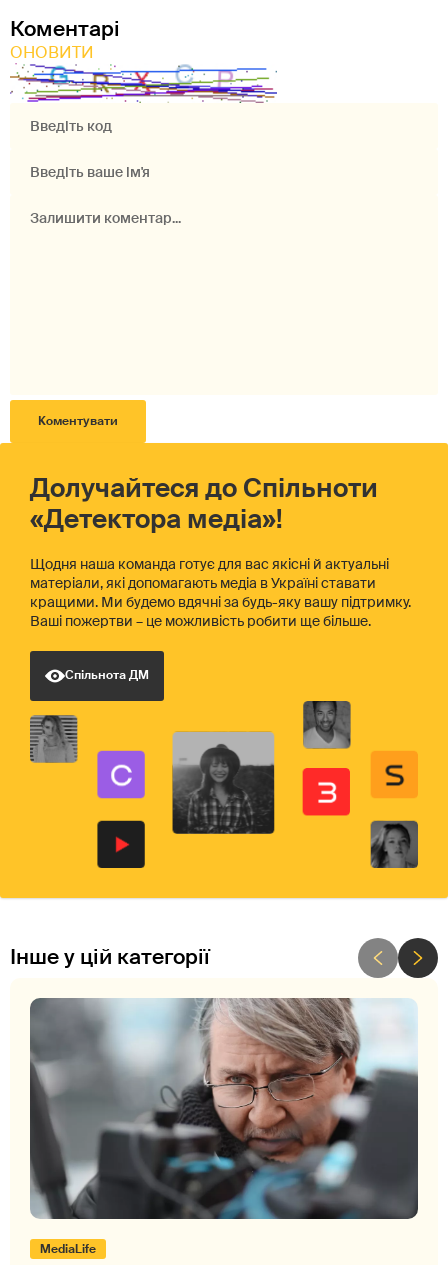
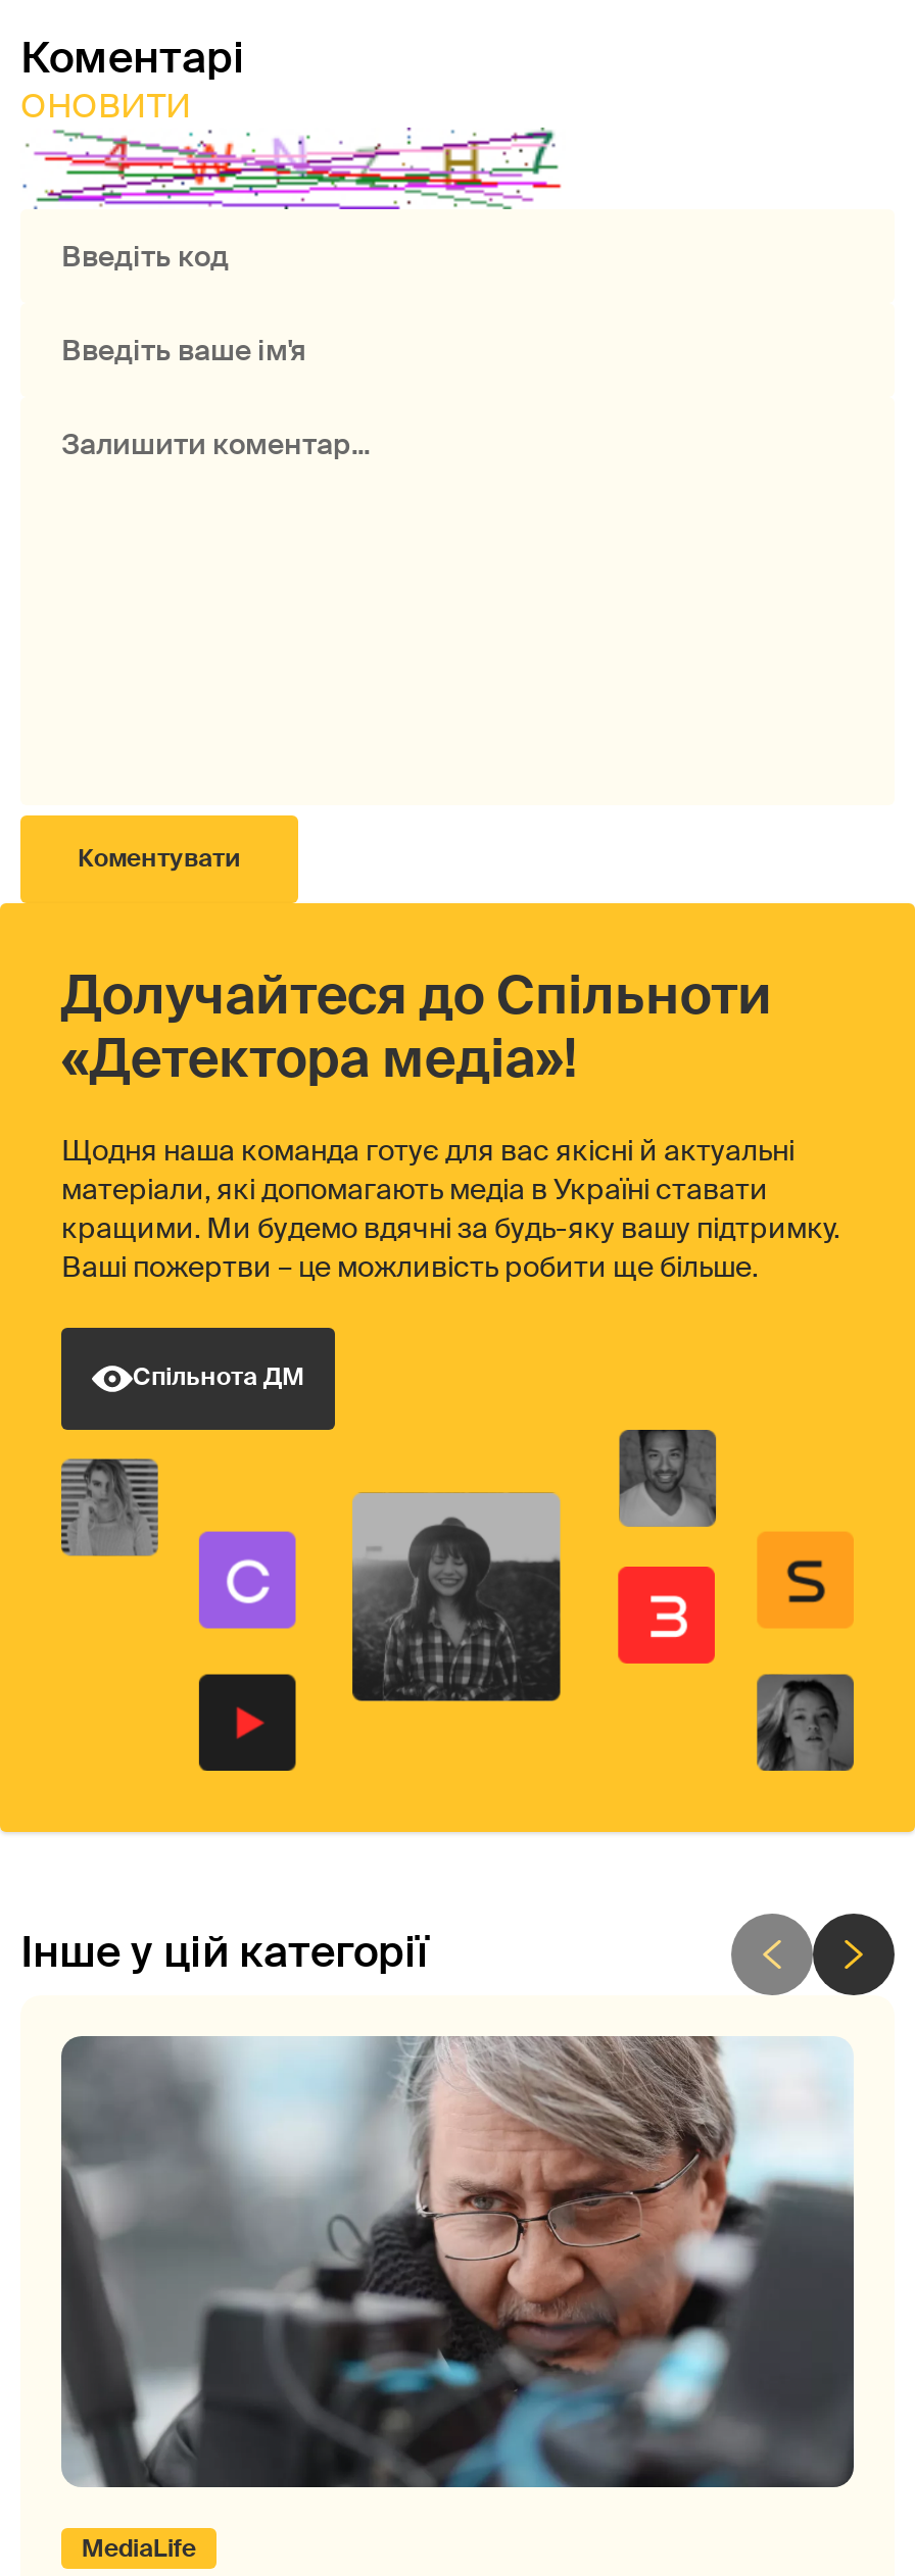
- [image]
+ [image]
